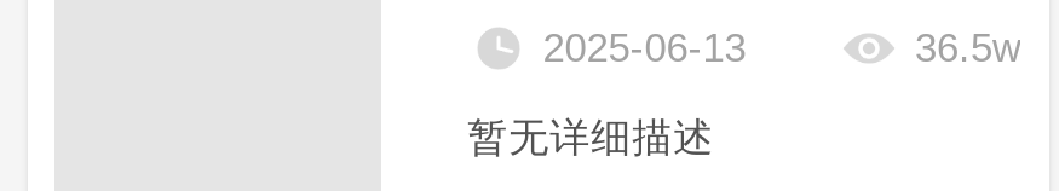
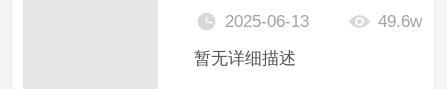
- 36.5w
+ 49.6w
